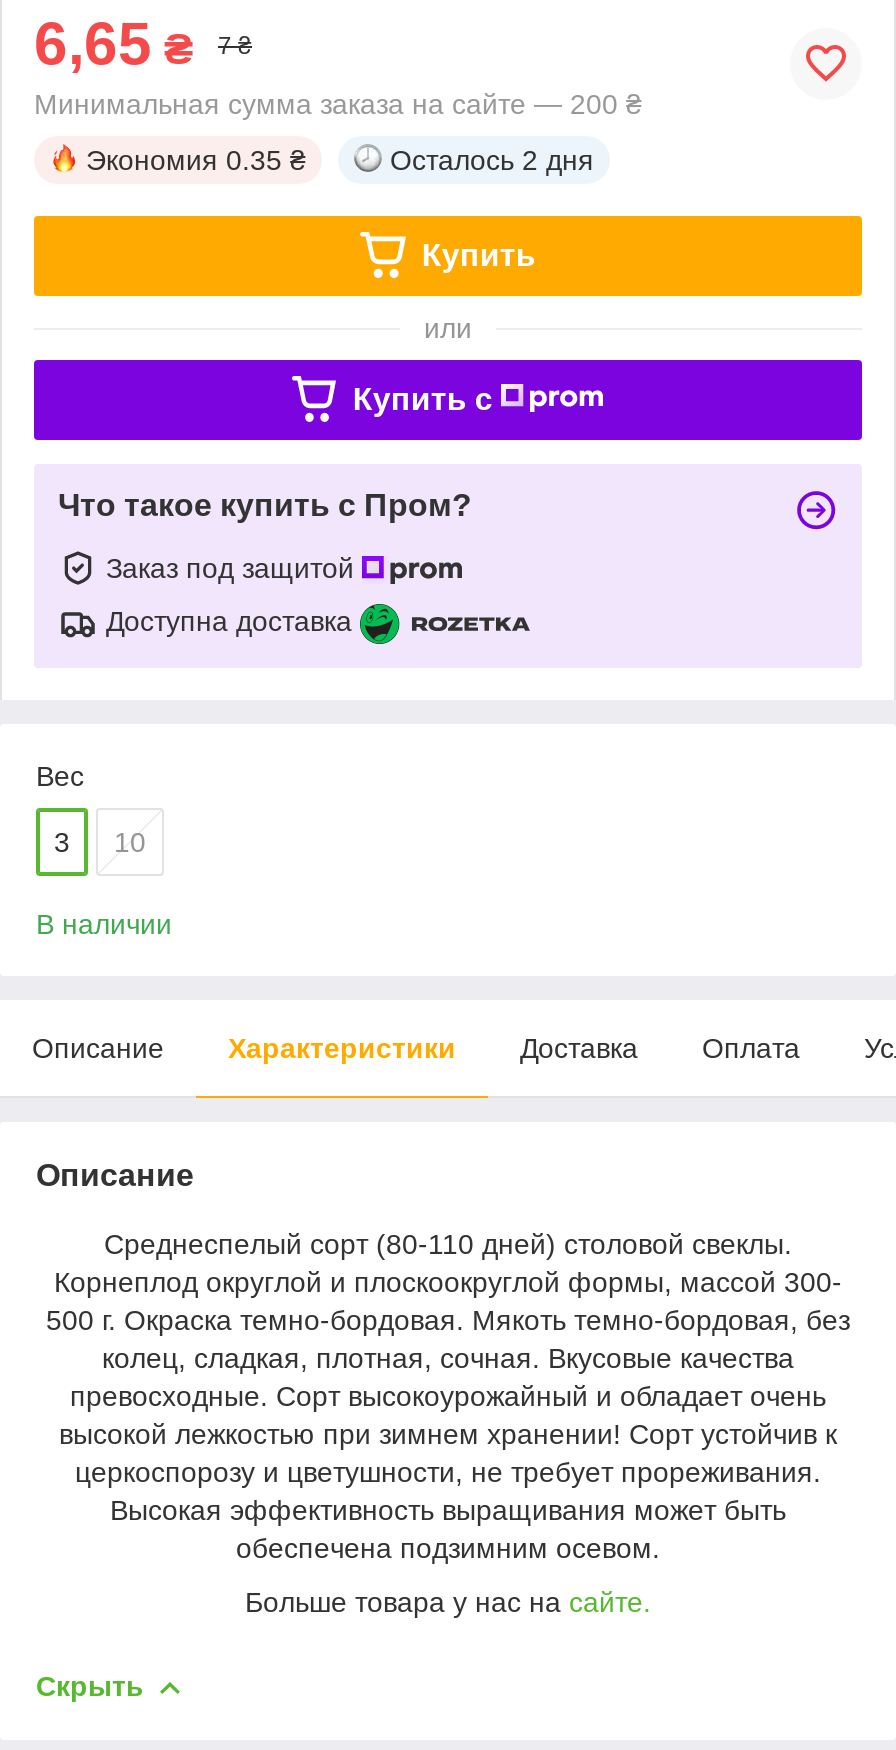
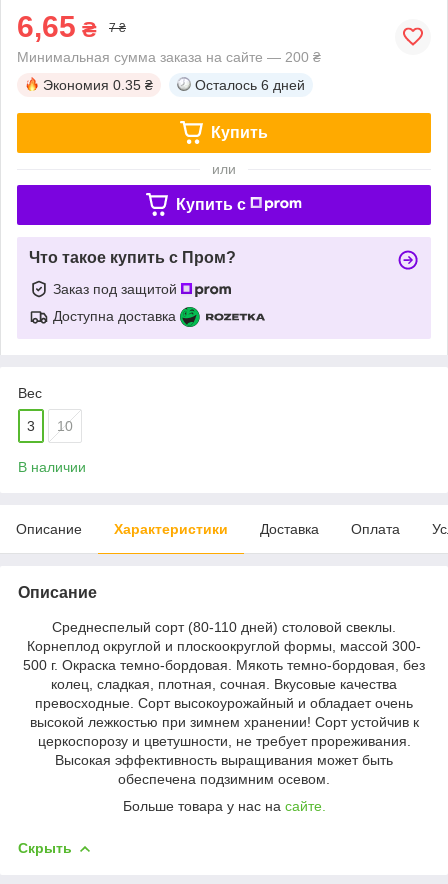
- Осталось 2 дня
+ Осталось 6 дней
